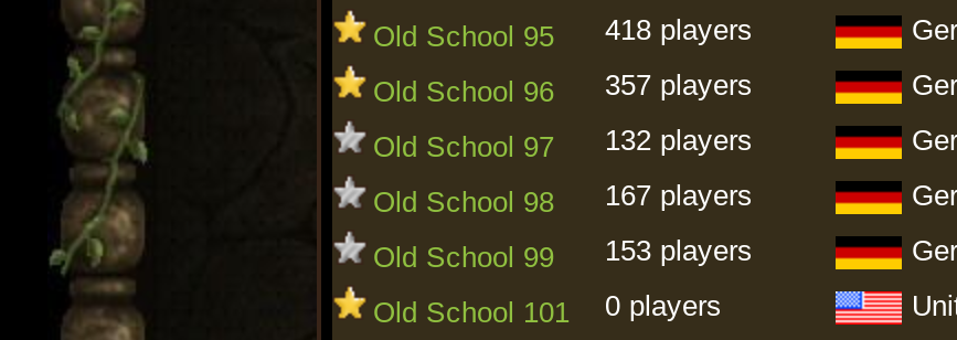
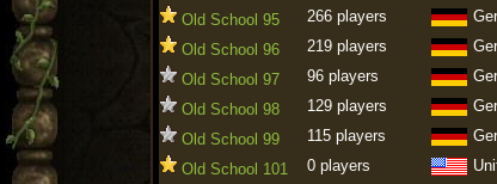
- Old School 95 418 players
+ Old School 95 266 players

- Old School 96 357 players
+ Old School 96 219 players

- Old School 97 132 players
+ Old School 97 96 players

- Old School 98 167 players
+ Old School 98 129 players

- Old School 99 153 players
+ Old School 99 115 players
